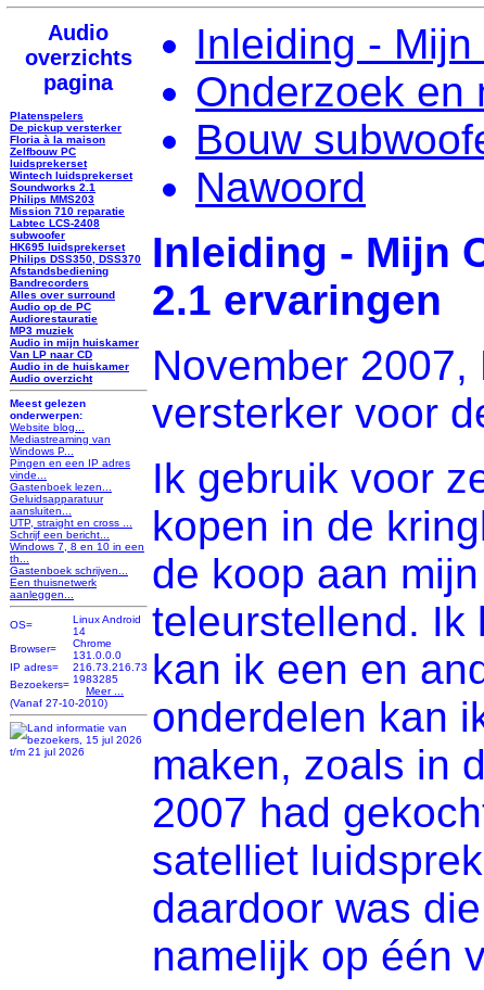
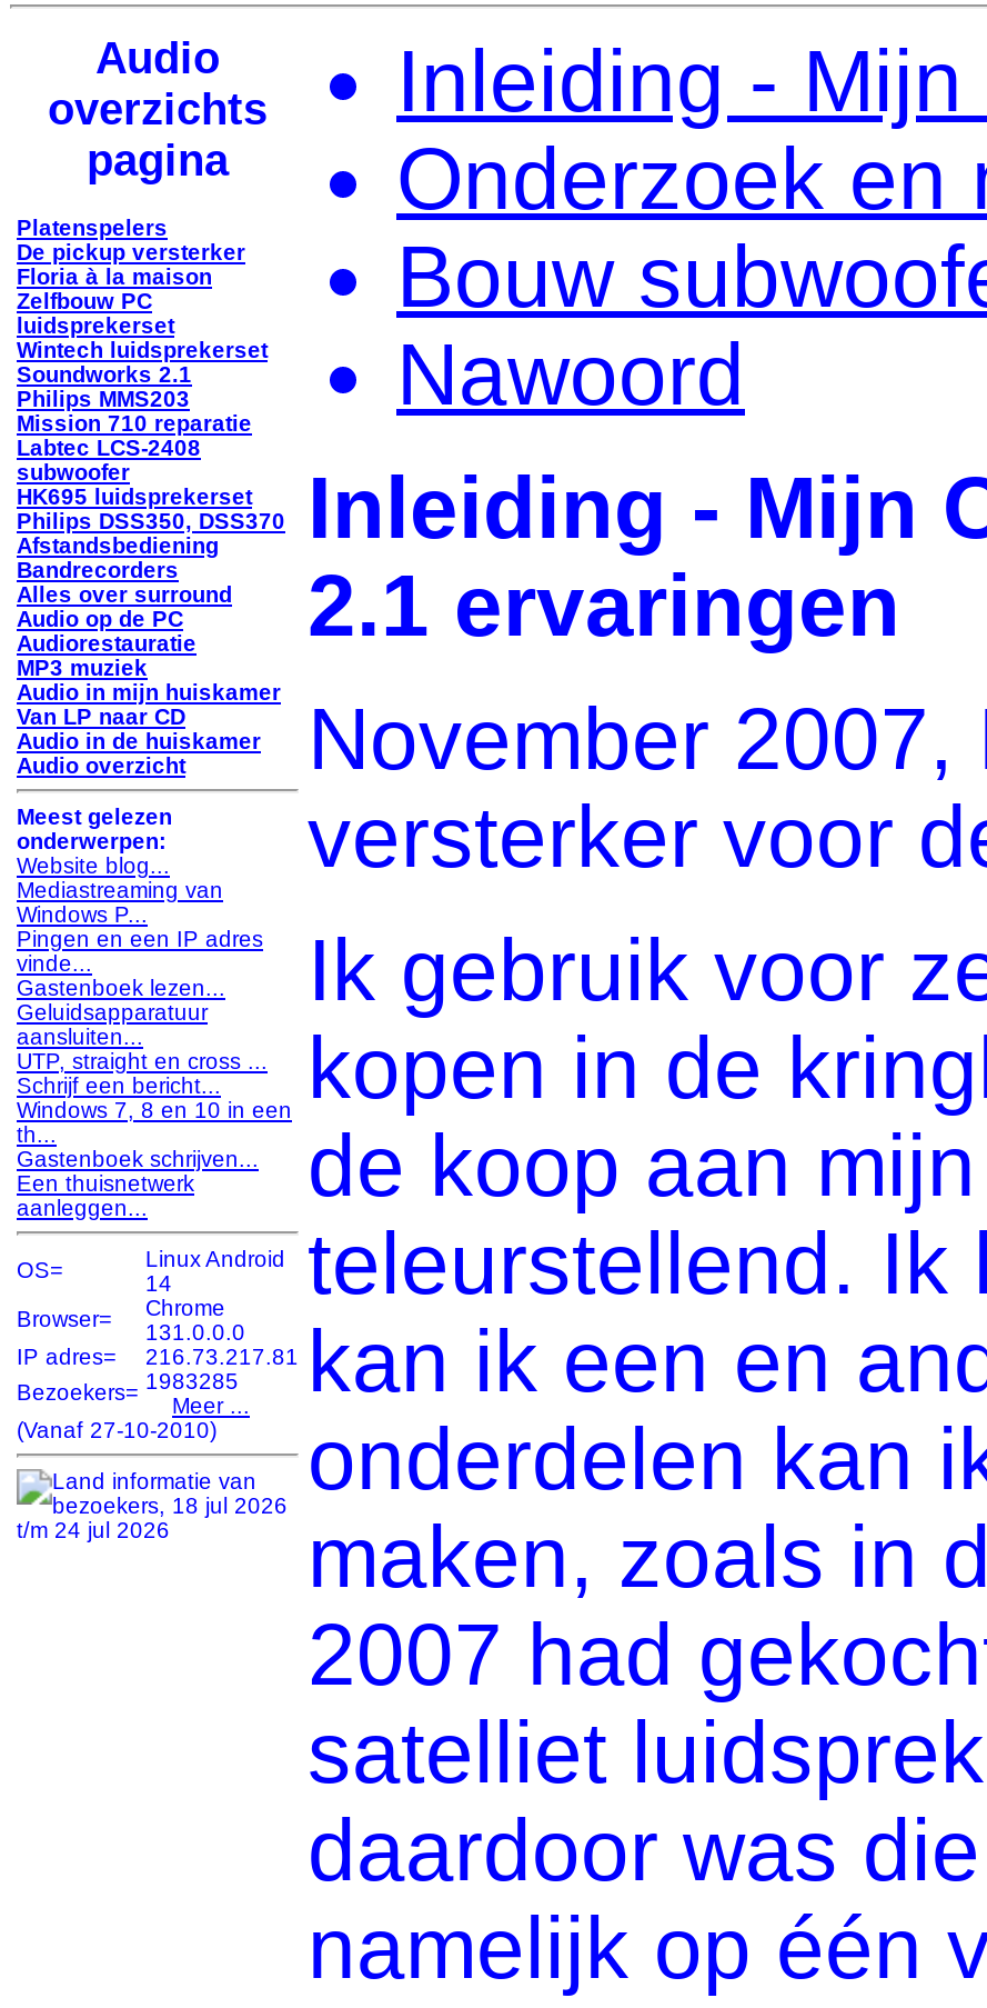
- 216.73.216.73
+ 216.73.217.81
